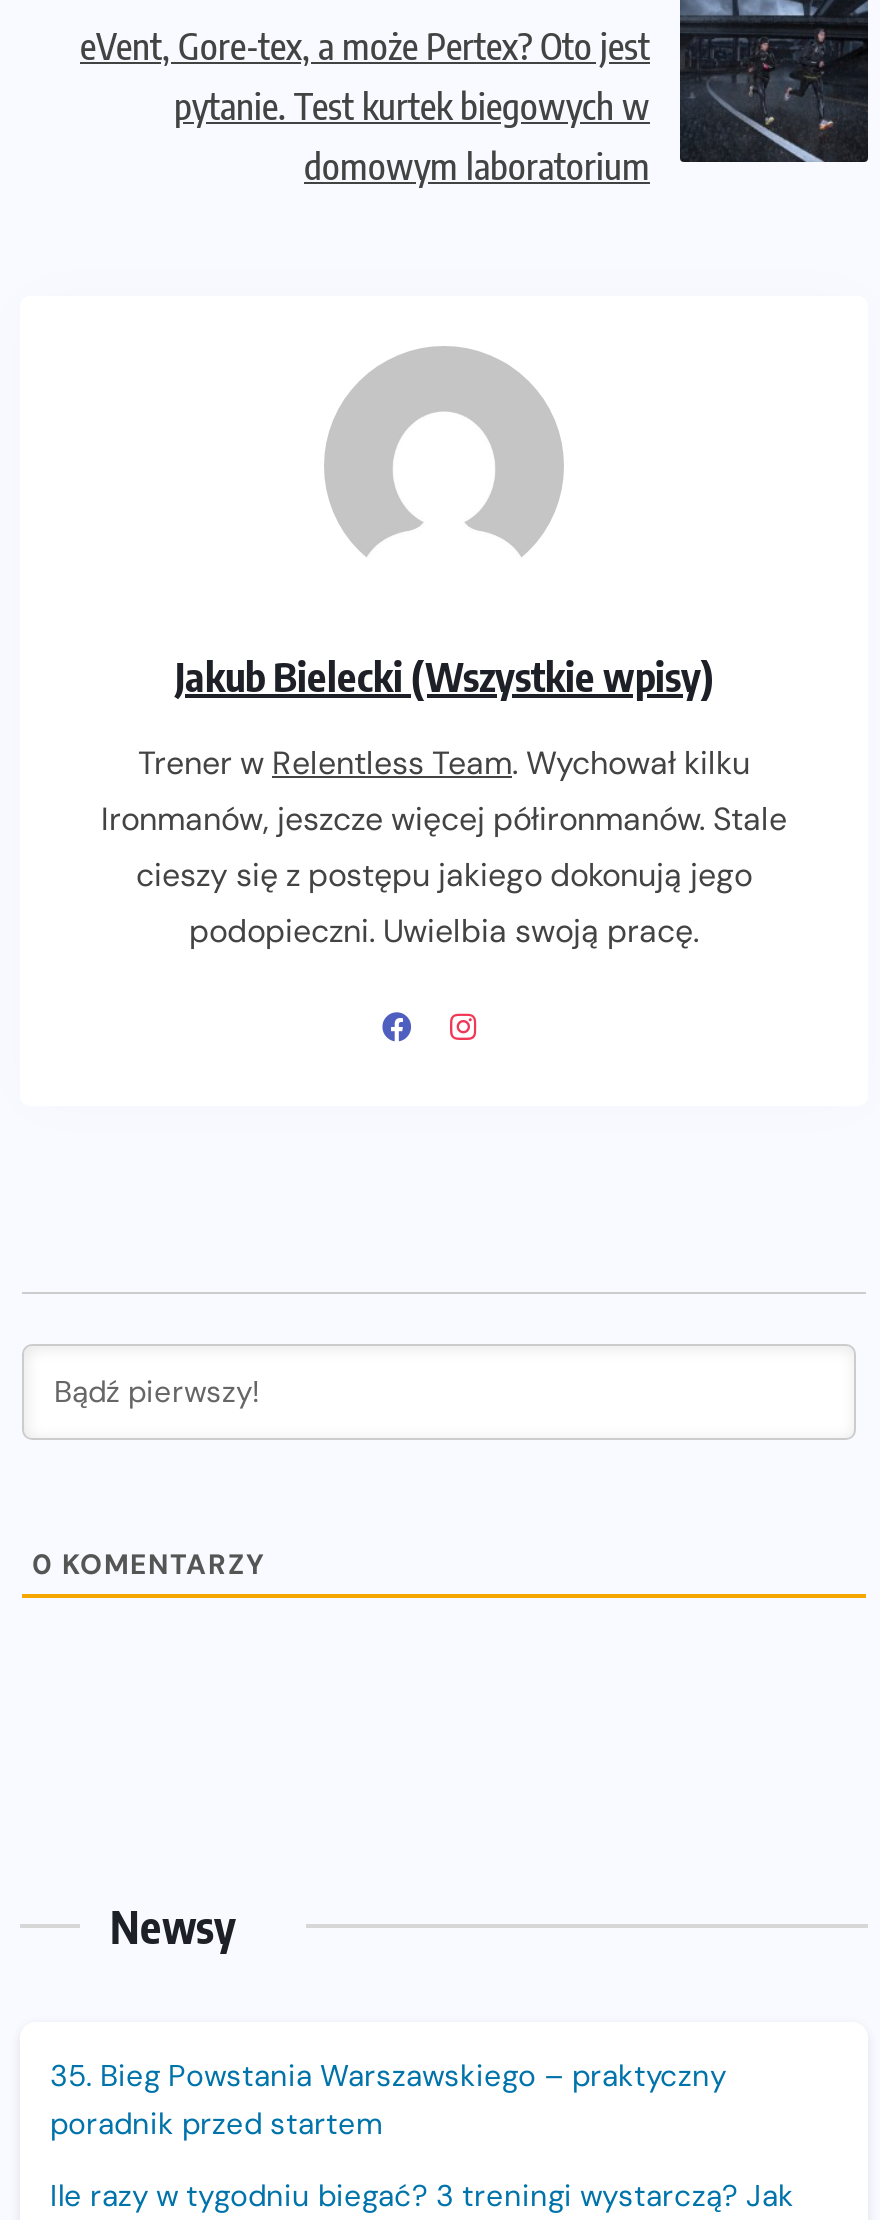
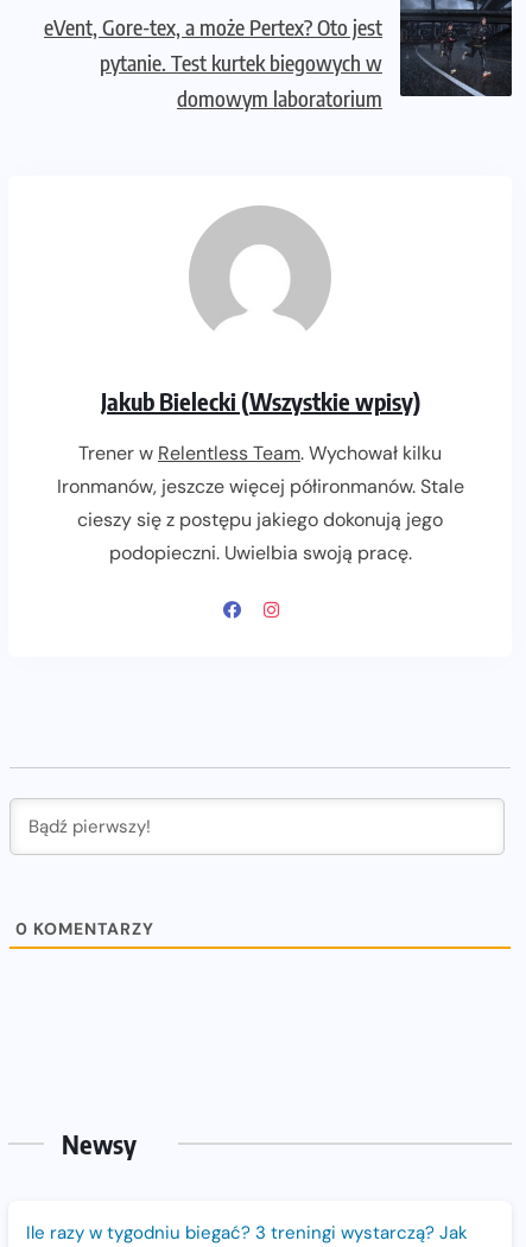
- 35. Bieg Powstania Warszawskiego – praktyczny
- poradnik przed startem
